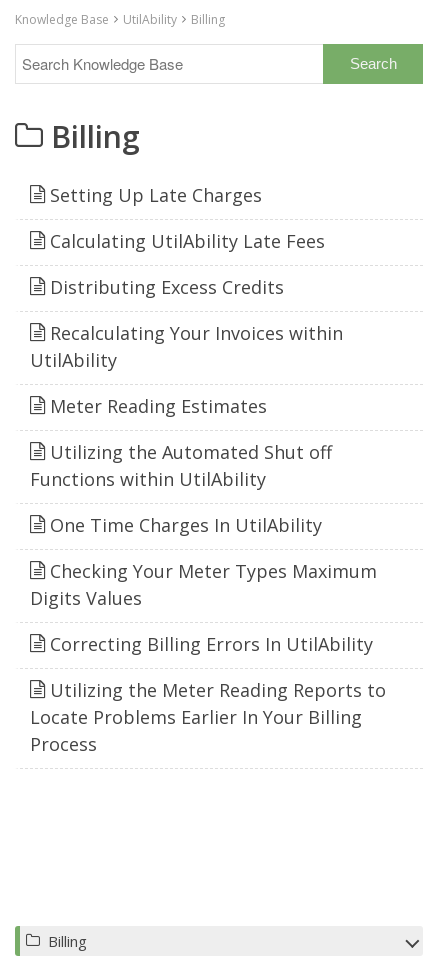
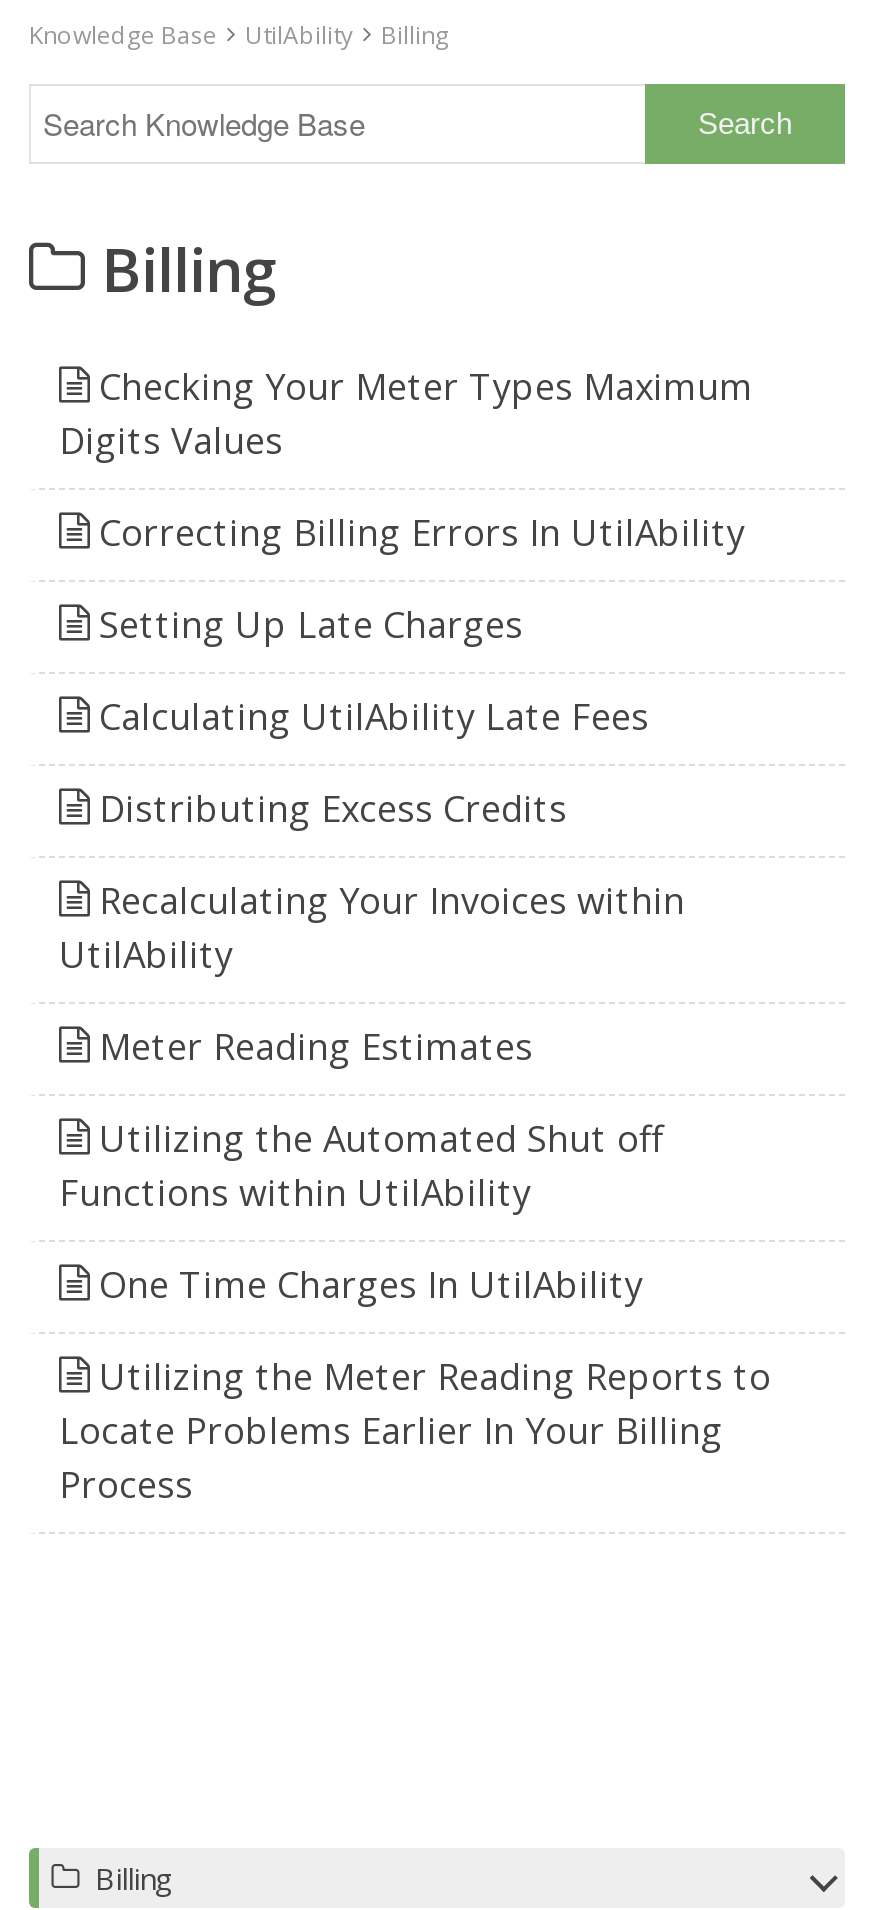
moved down: Setting Up Late Charges | Calculating UtilAbility Late Fees | Distributing Excess Credits | ... | Functions within UtilAbility | One Time Charges In UtilAbility

moved up: Checking Your Meter Types Maximum | Digits Values | Correcting Billing Errors In UtilAbility
